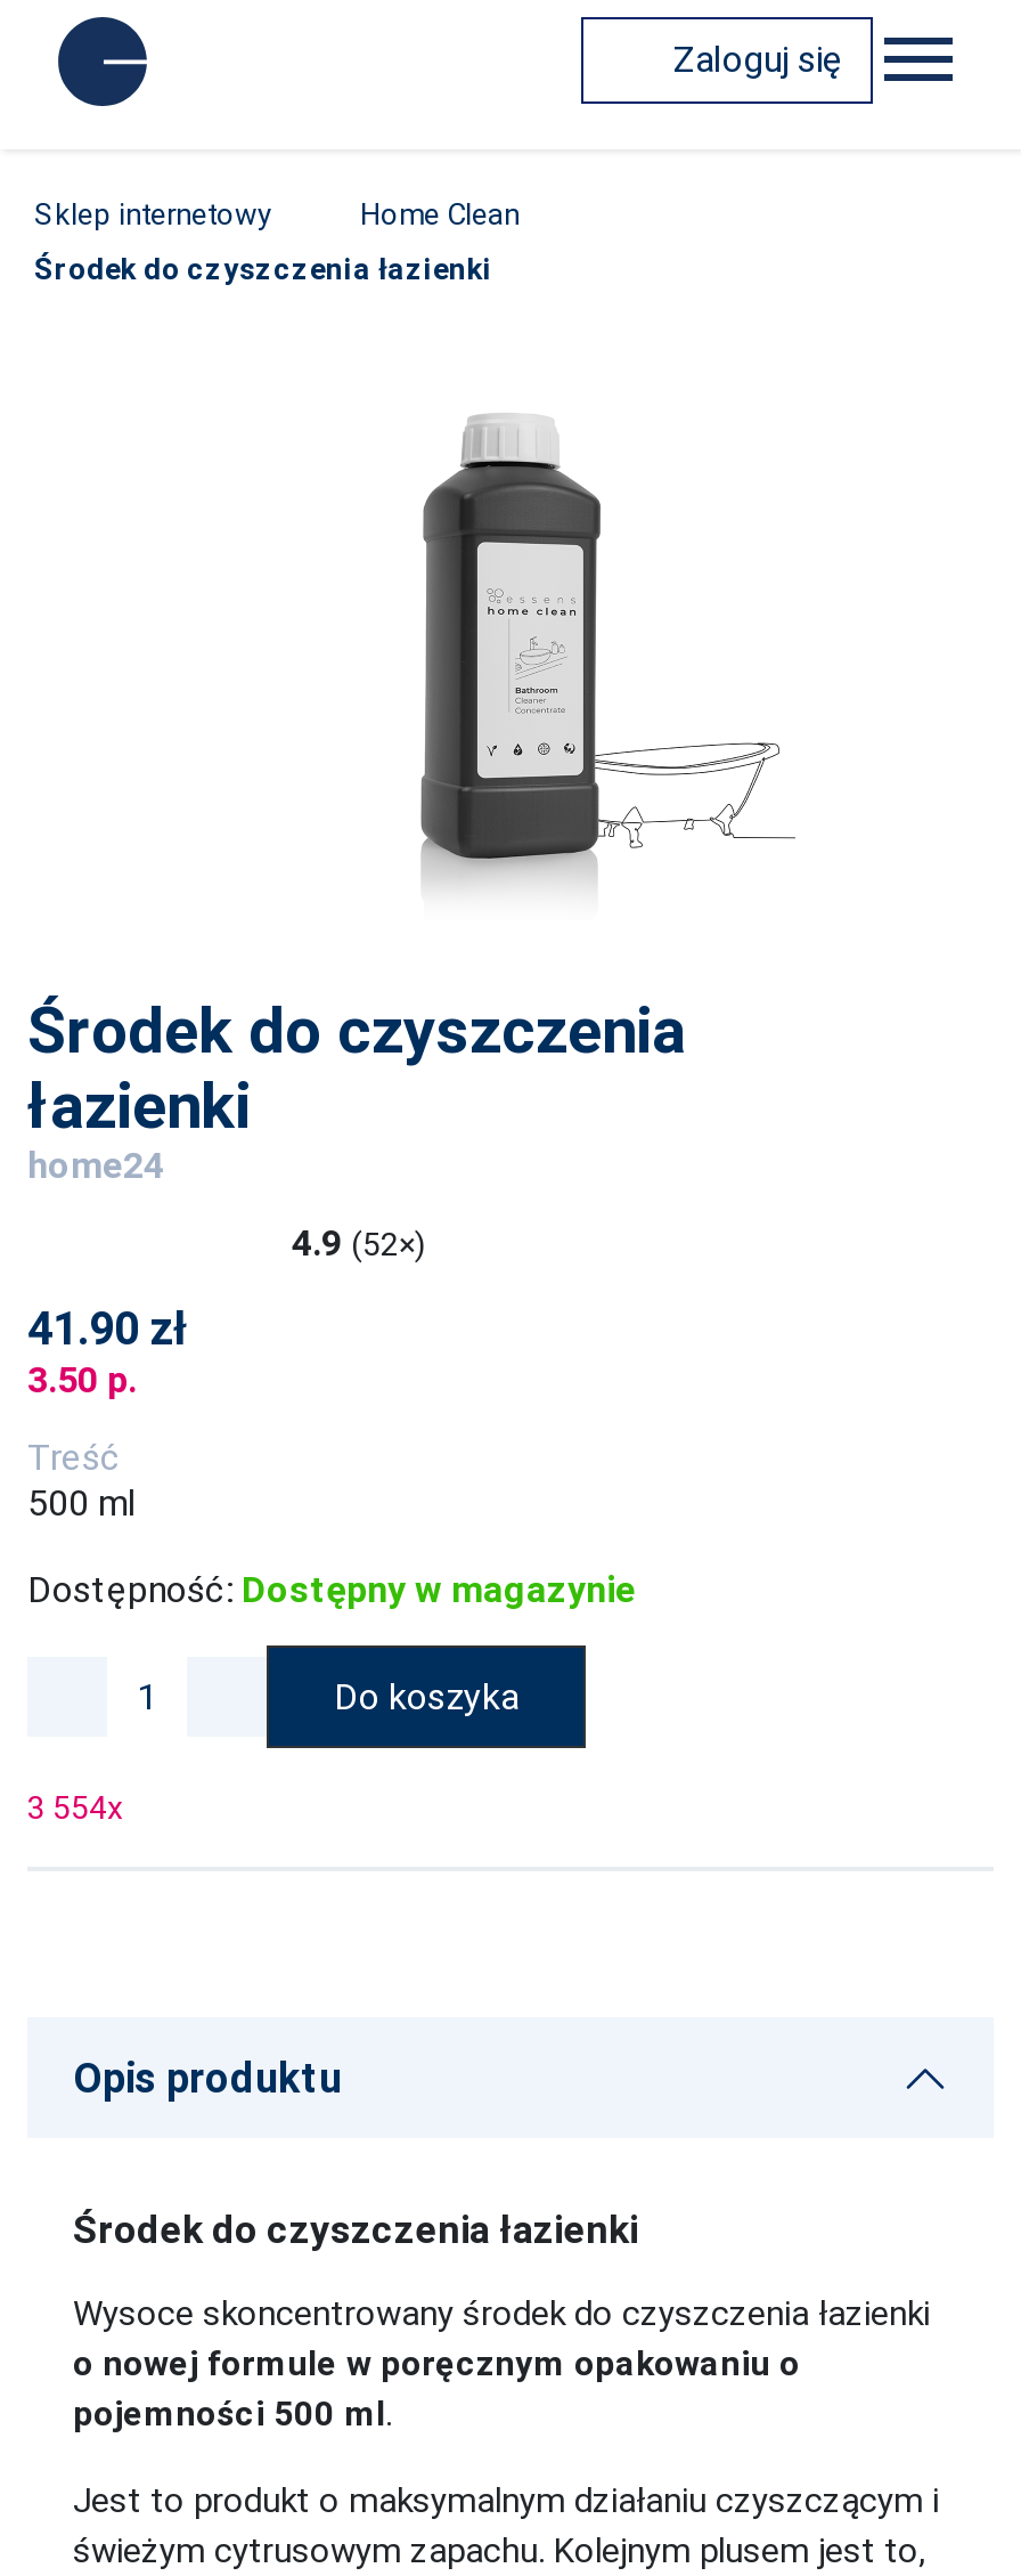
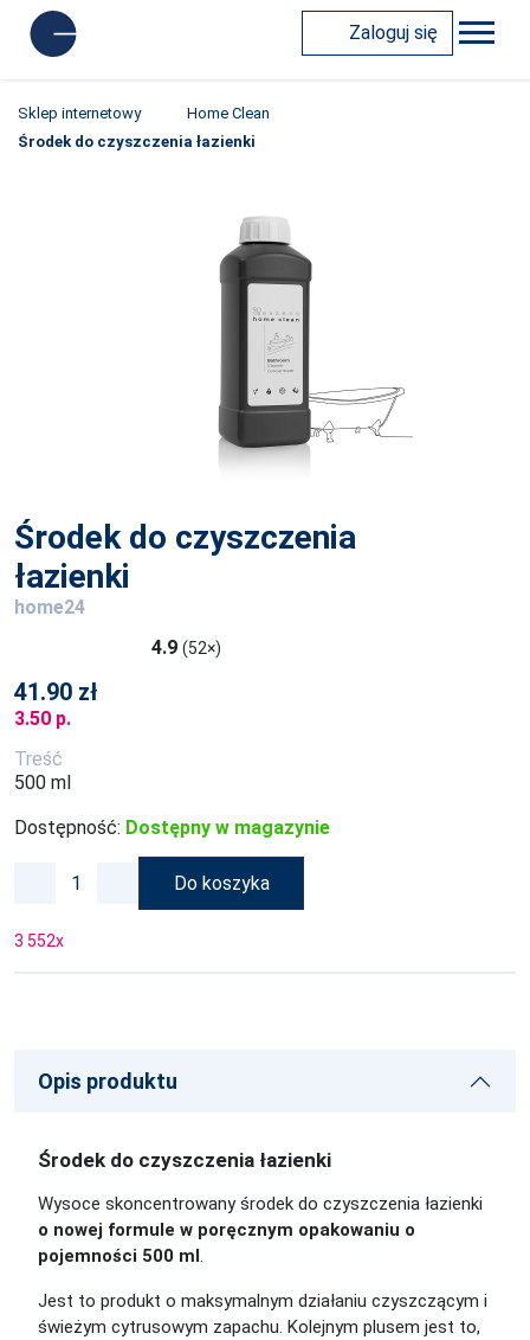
- 3 554x
+ 3 552x
